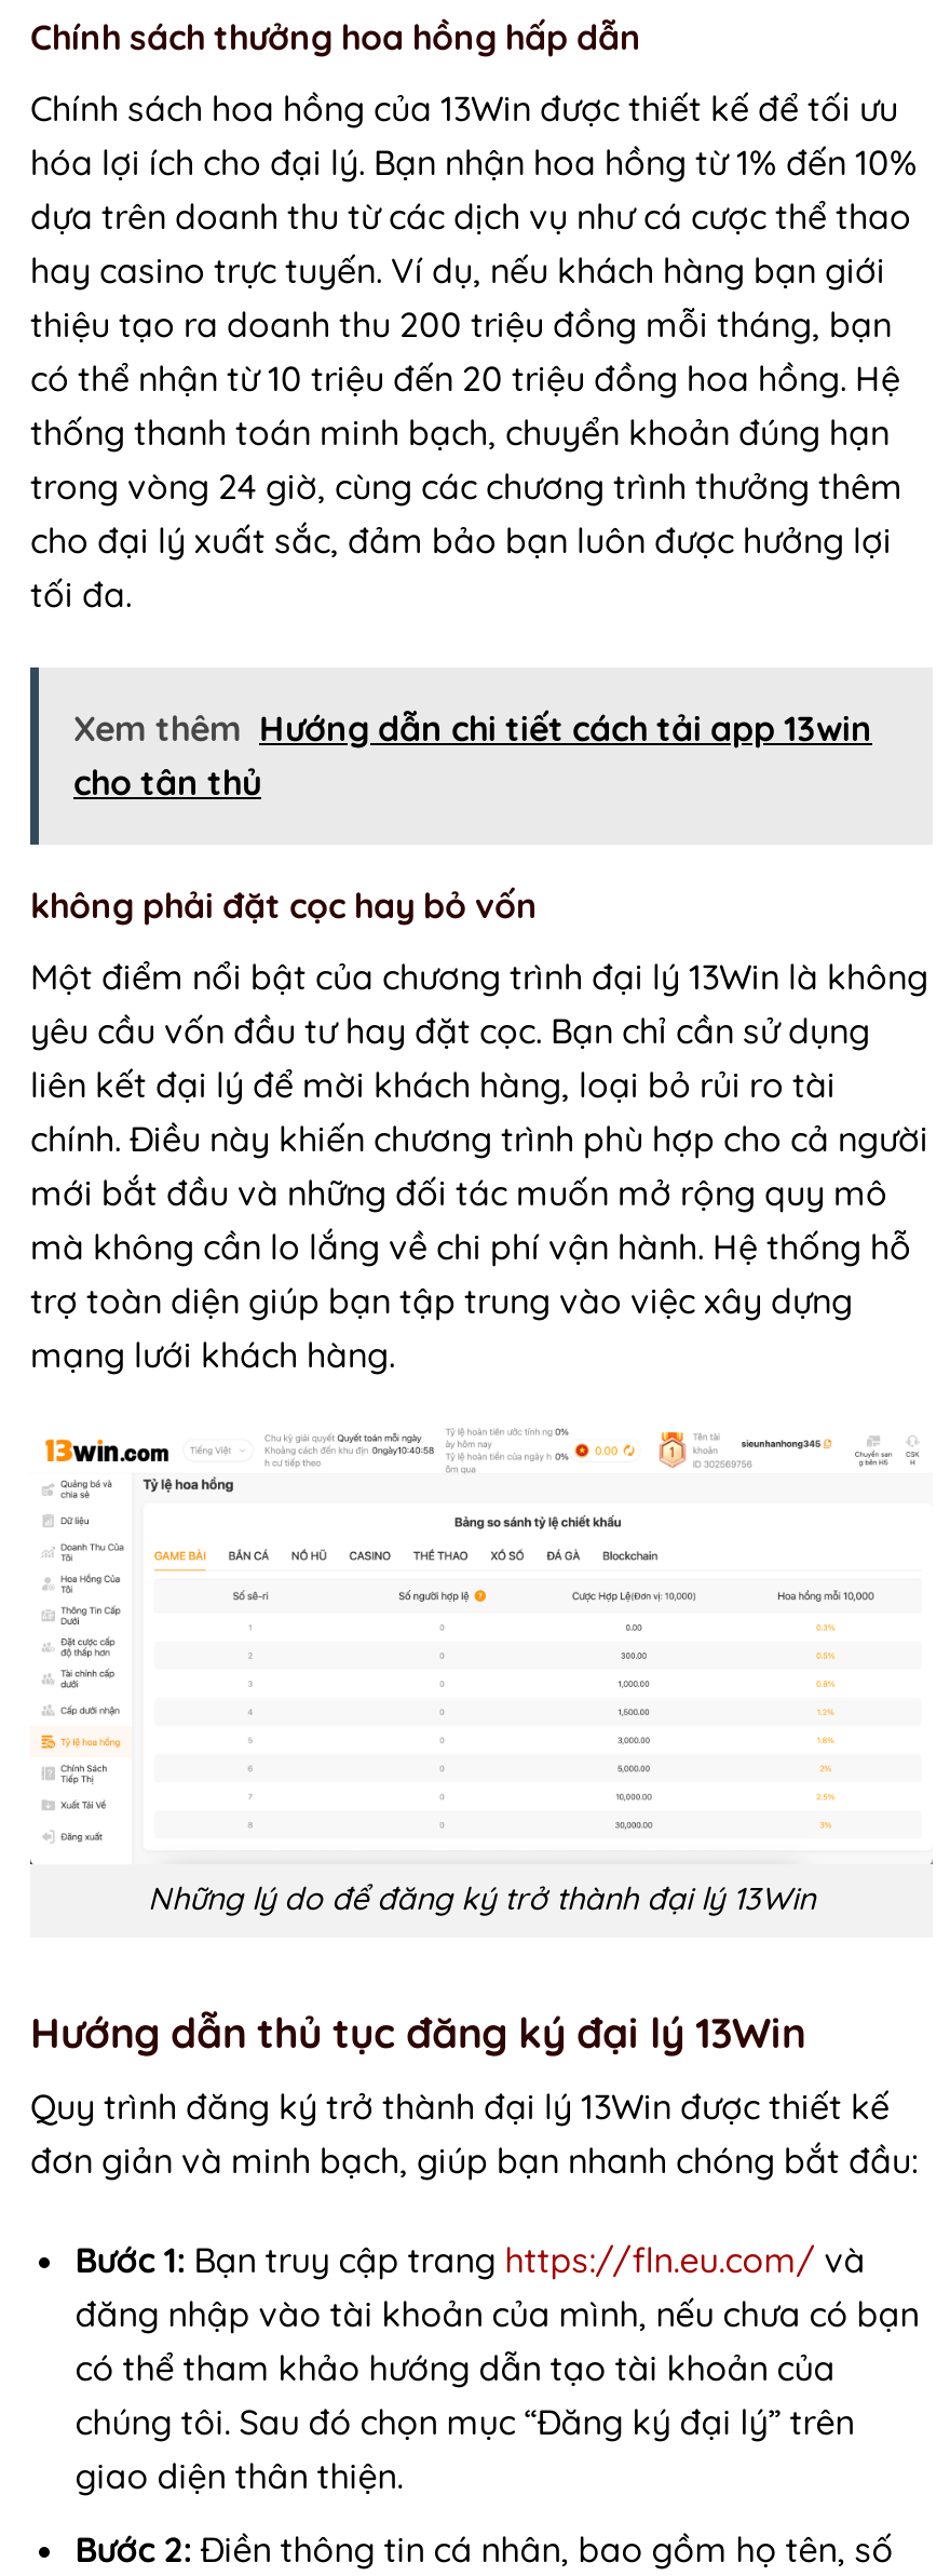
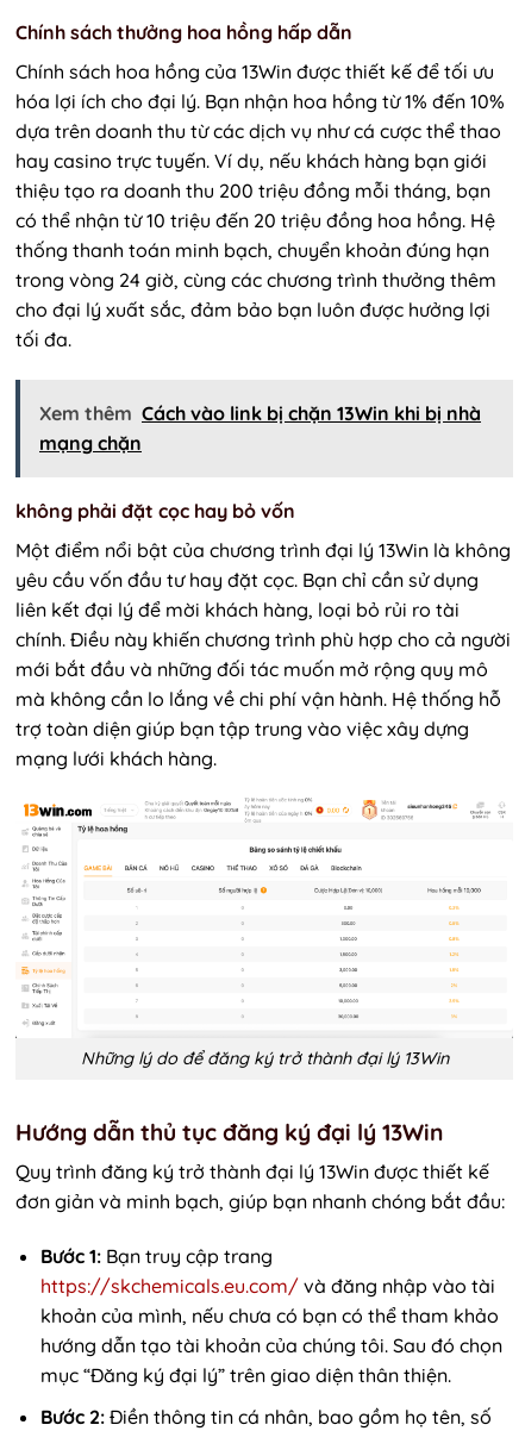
- Xem thêm Hướng dẫn chi tiết cách tải app 13win
- cho tân thủ
+ Xem thêm Cách vào link bị chặn 13Win khi bị nhà
+ mạng chặn

- Bước 1: Bạn truy cập trang https://fln.eu.com/ và
- đăng nhập vào tài khoản của mình, nếu chưa có bạn
- có thể tham khảo hướng dẫn tạo tài khoản của
- chúng tôi. Sau đó chọn mục “Đăng ký đại lý” trên
- giao diện thân thiện.
+ Bước 1: Bạn truy cập trang
+ https://skchemicals.eu.com/ và đăng nhập vào tài
+ khoản của mình, nếu chưa có bạn có thể tham khảo
+ hướng dẫn tạo tài khoản của chúng tôi. Sau đó chọn
+ mục “Đăng ký đại lý” trên giao diện thân thiện.
